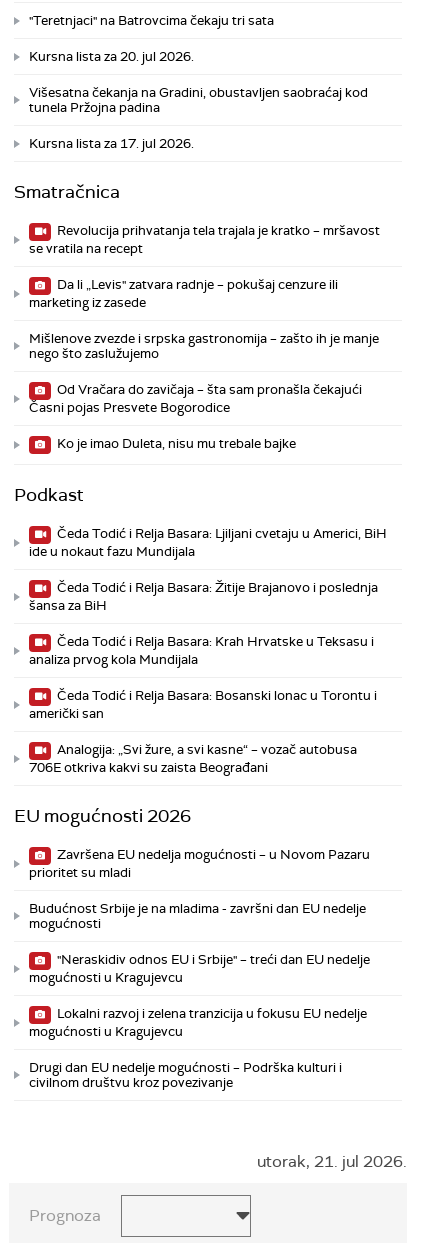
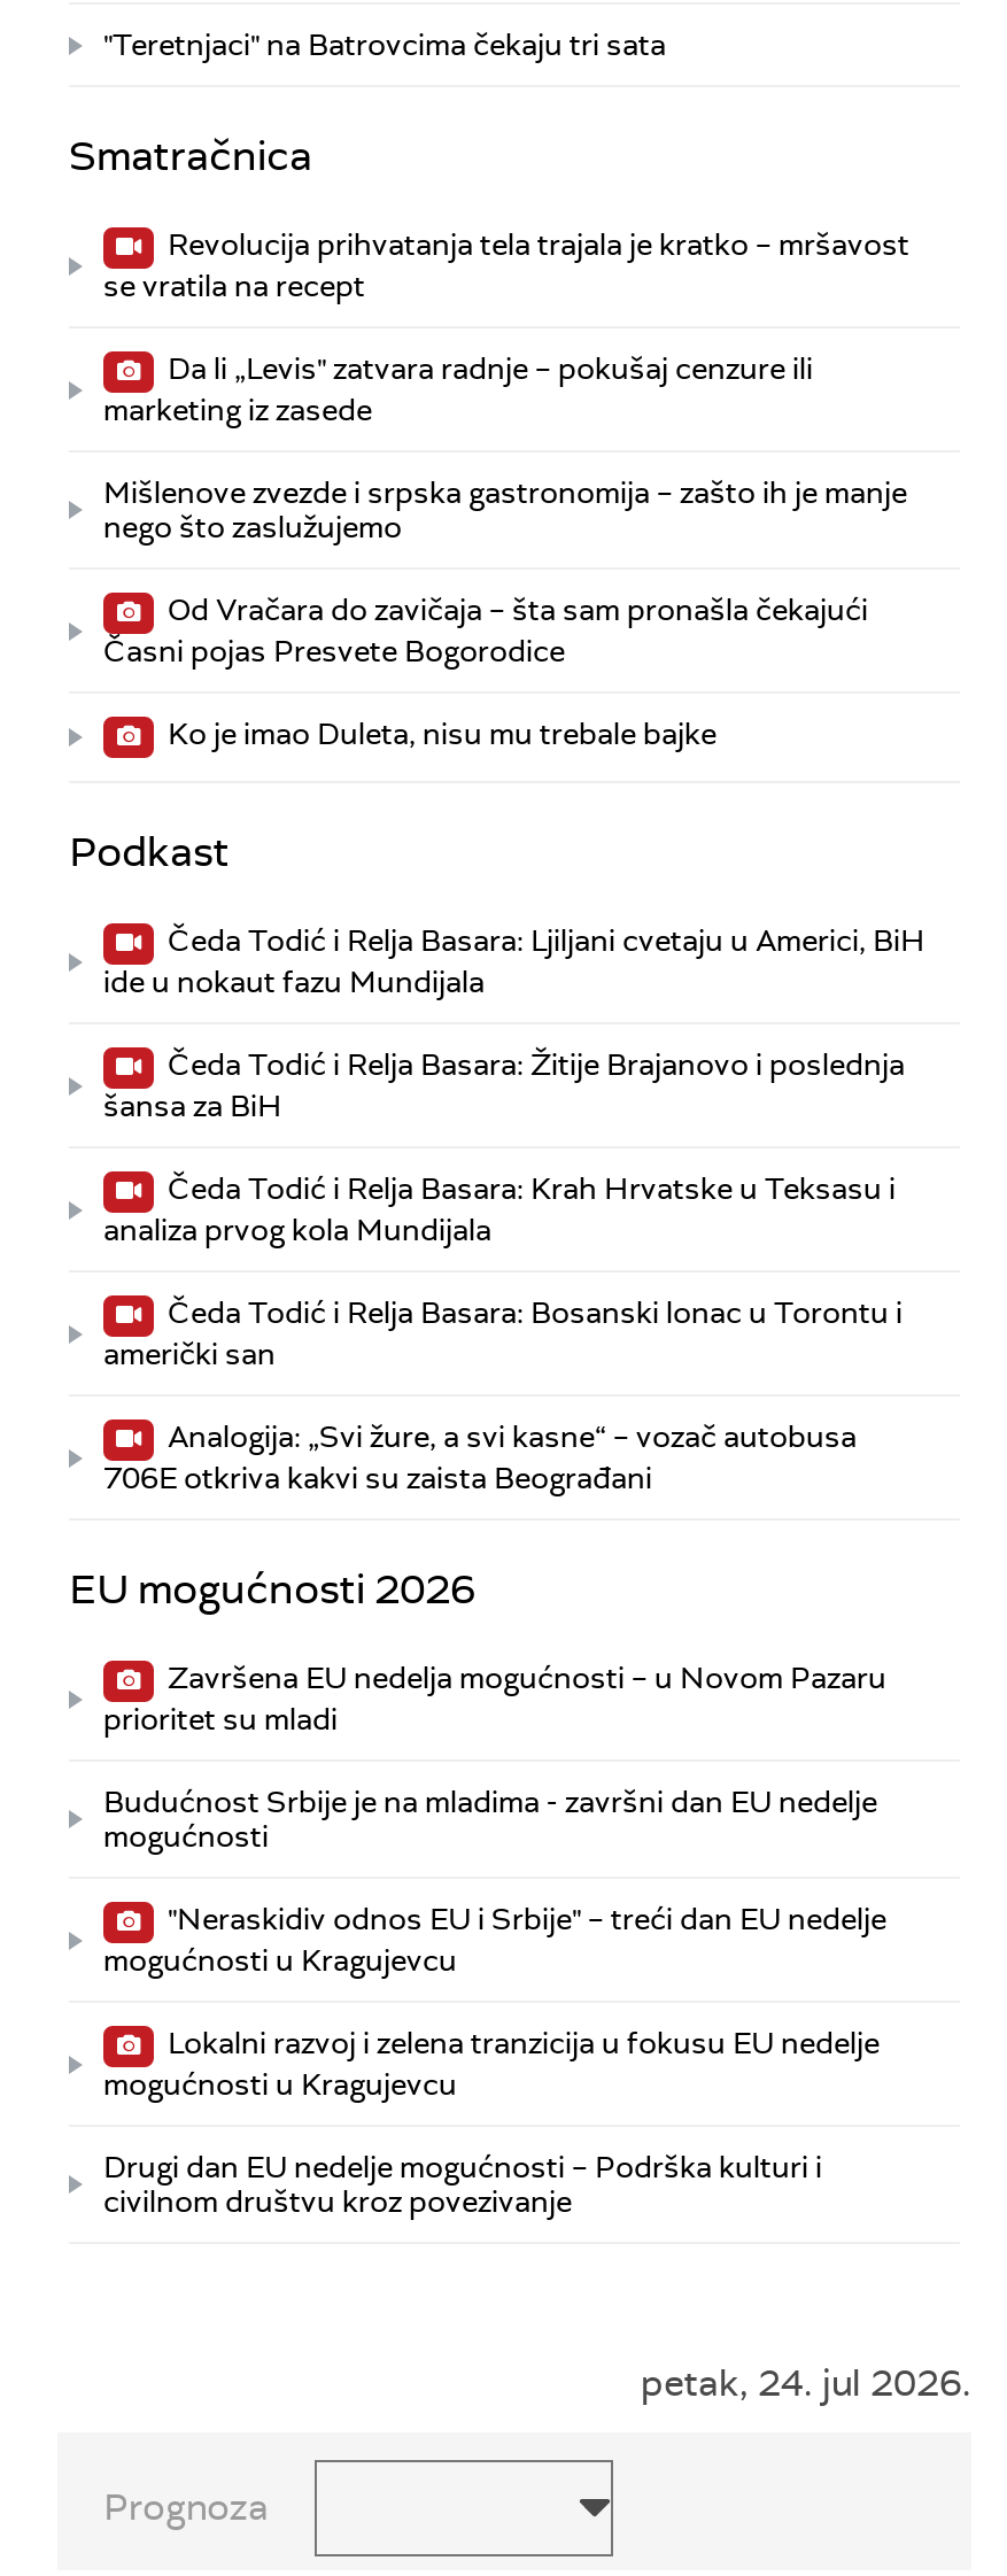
- Kursna lista za 20. jul 2026.
- Višesatna čekanja na Gradini, obustavljen saobraćaj kod
- tunela Pržojna padina
- Kursna lista za 17. jul 2026.

- utorak, 21. jul 2026.
+ petak, 24. jul 2026.
